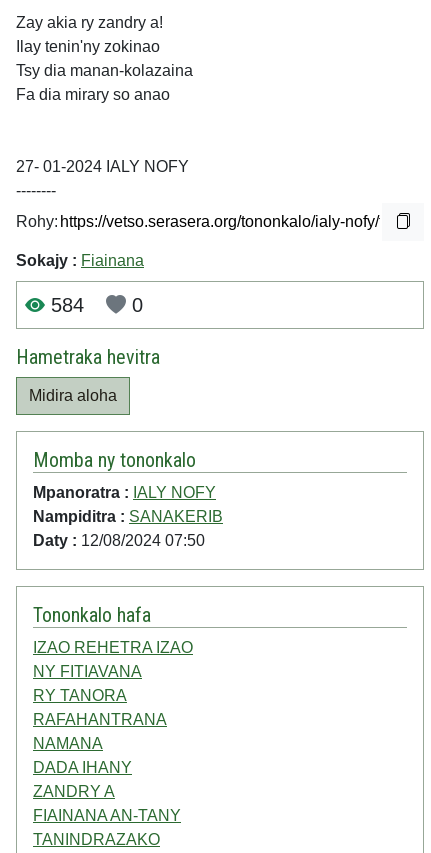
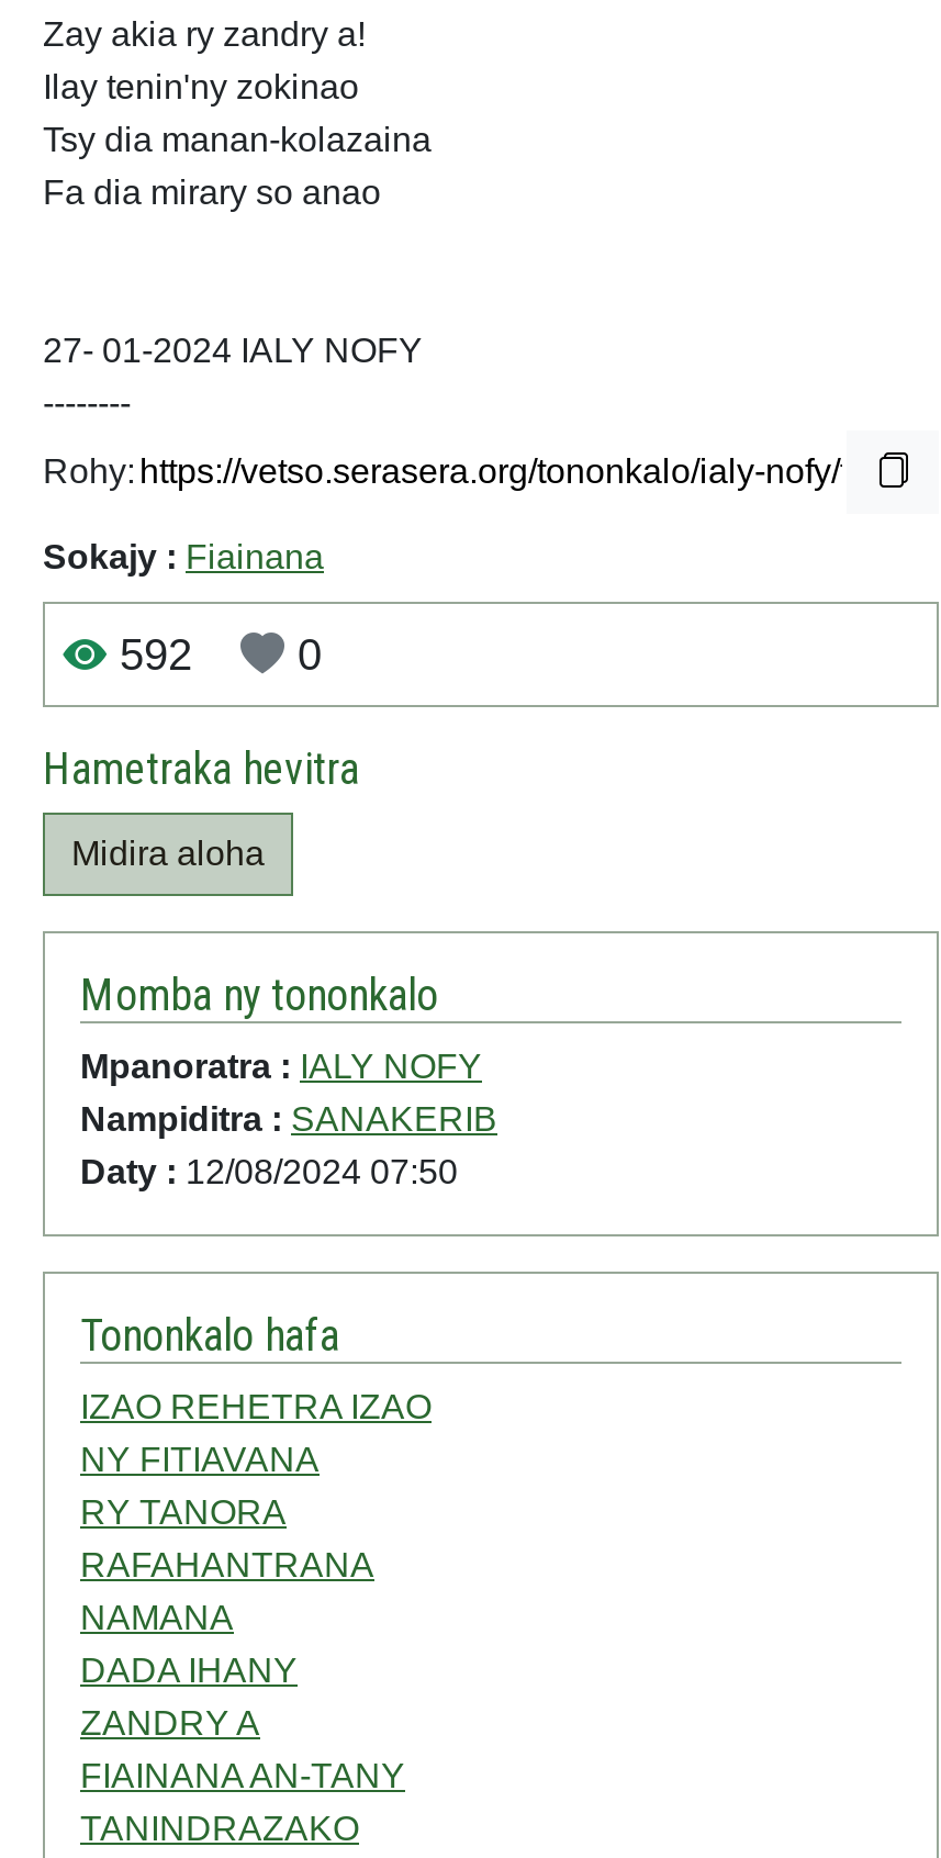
- 584 0
+ 592 0
